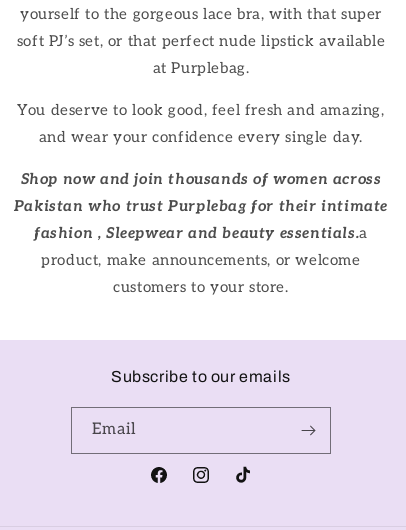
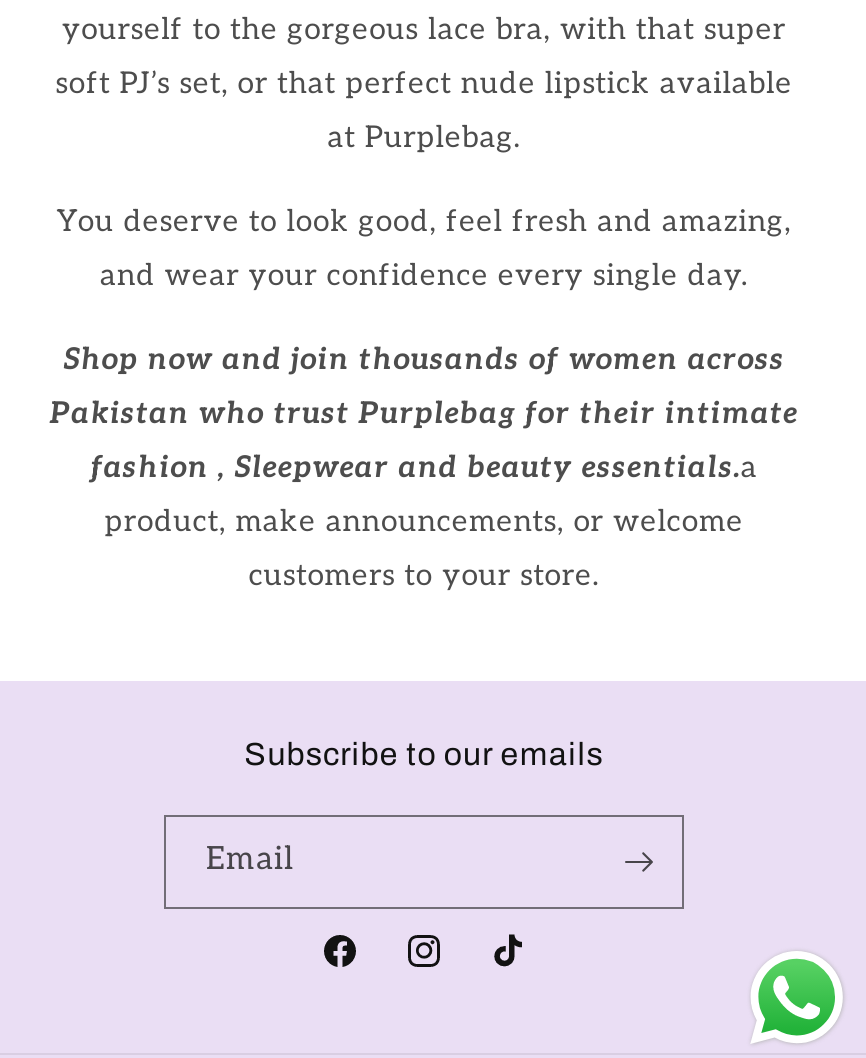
+ [image]
